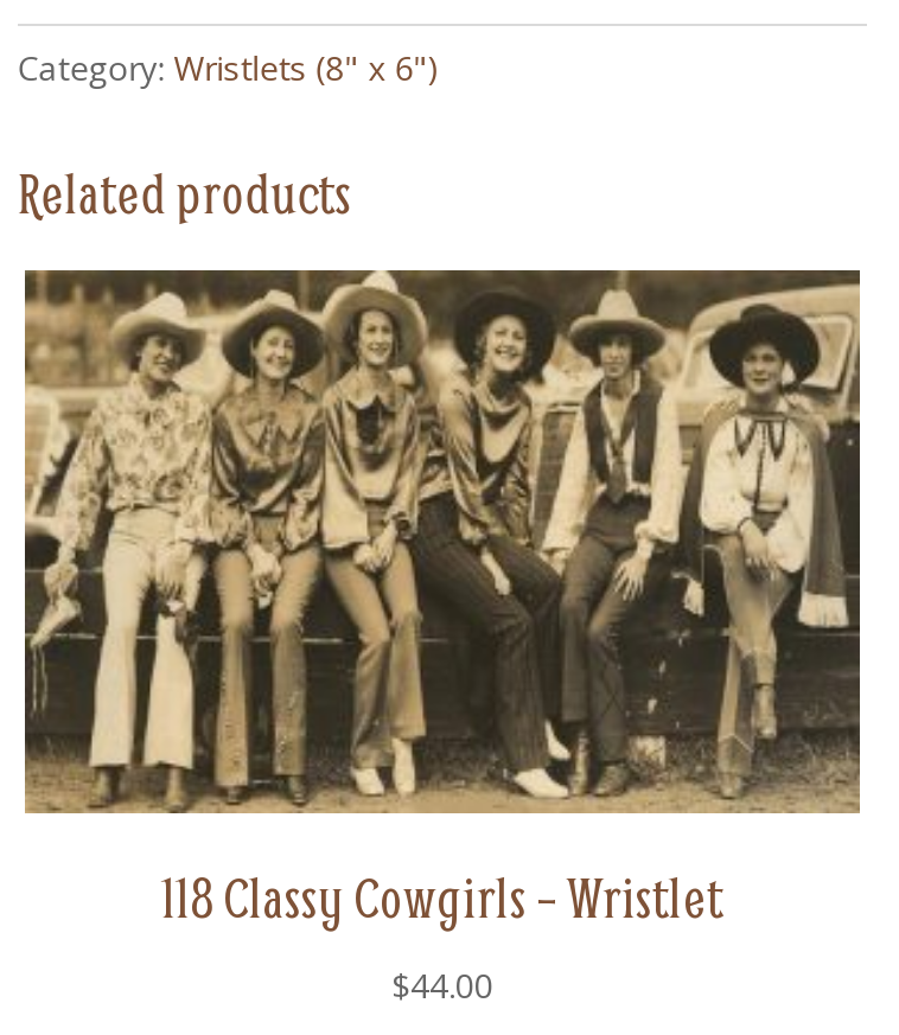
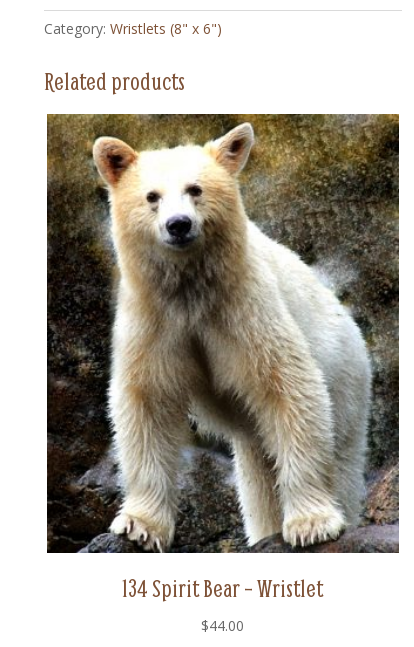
- [image]
- 118 Classy Cowgirls – Wristlet
+ [image]
+ 134 Spirit Bear – Wristlet
